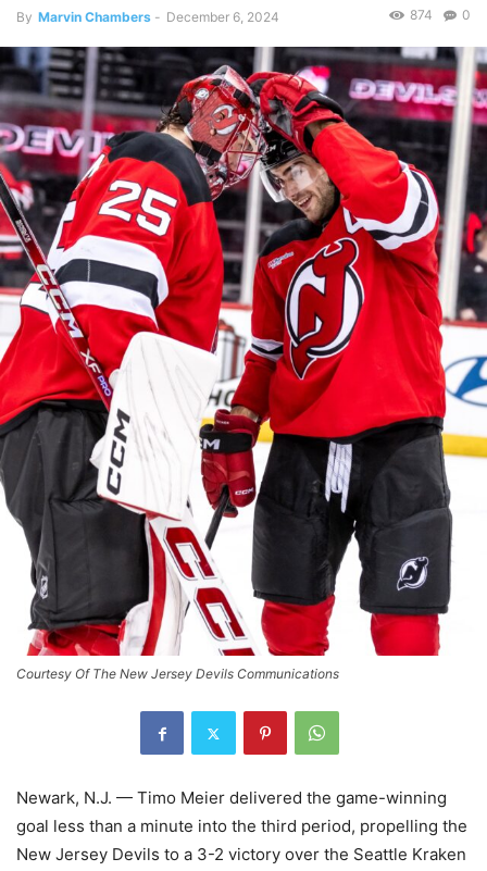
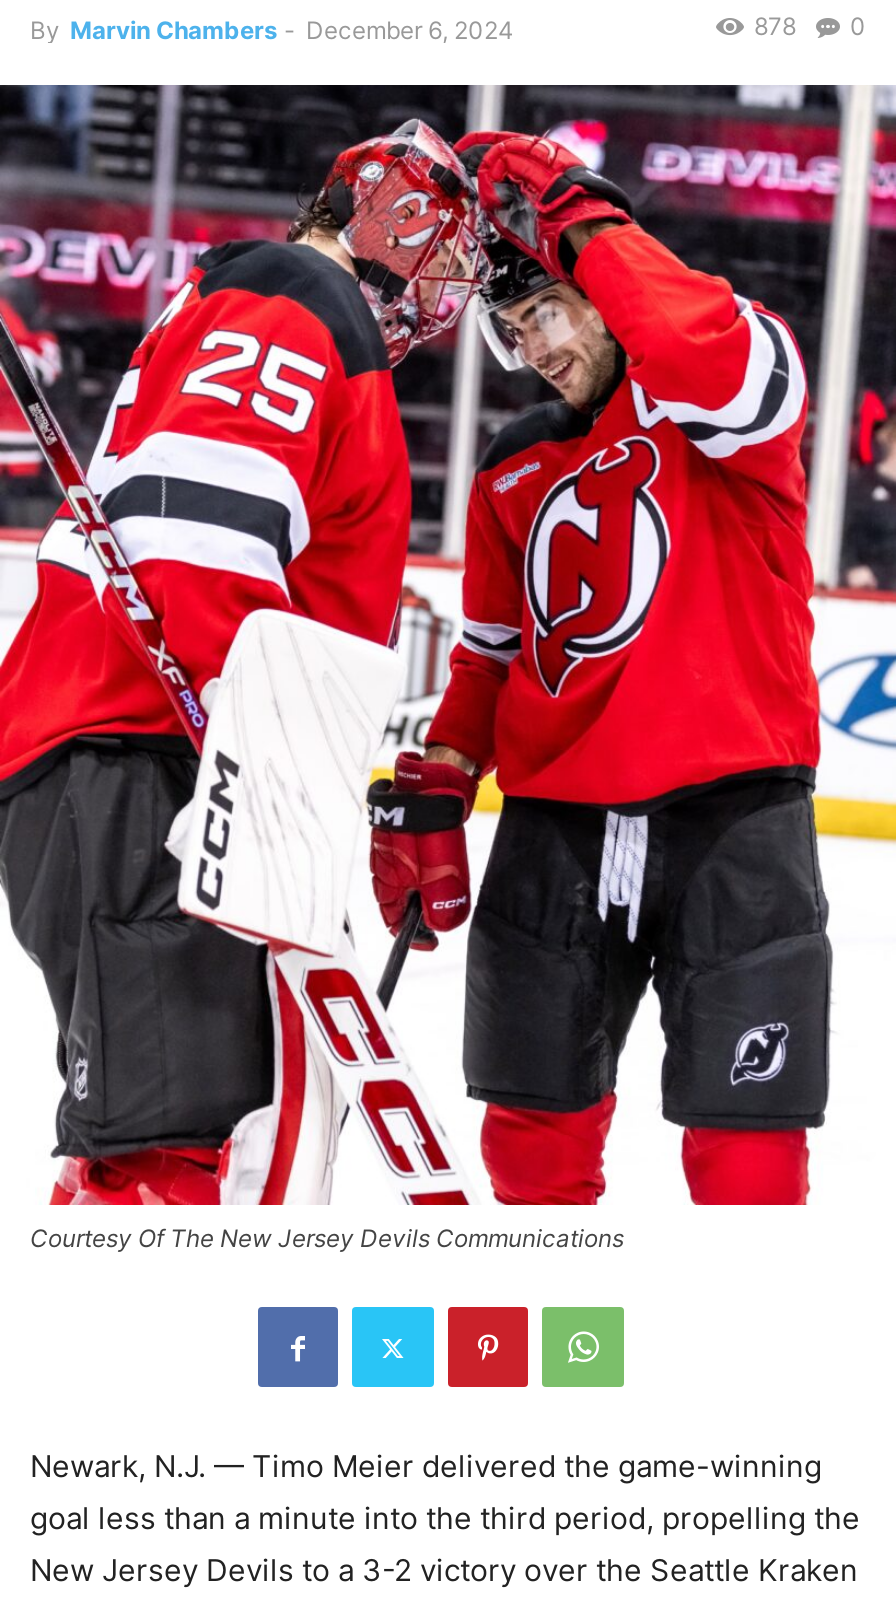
- 874 0
+ 878 0
